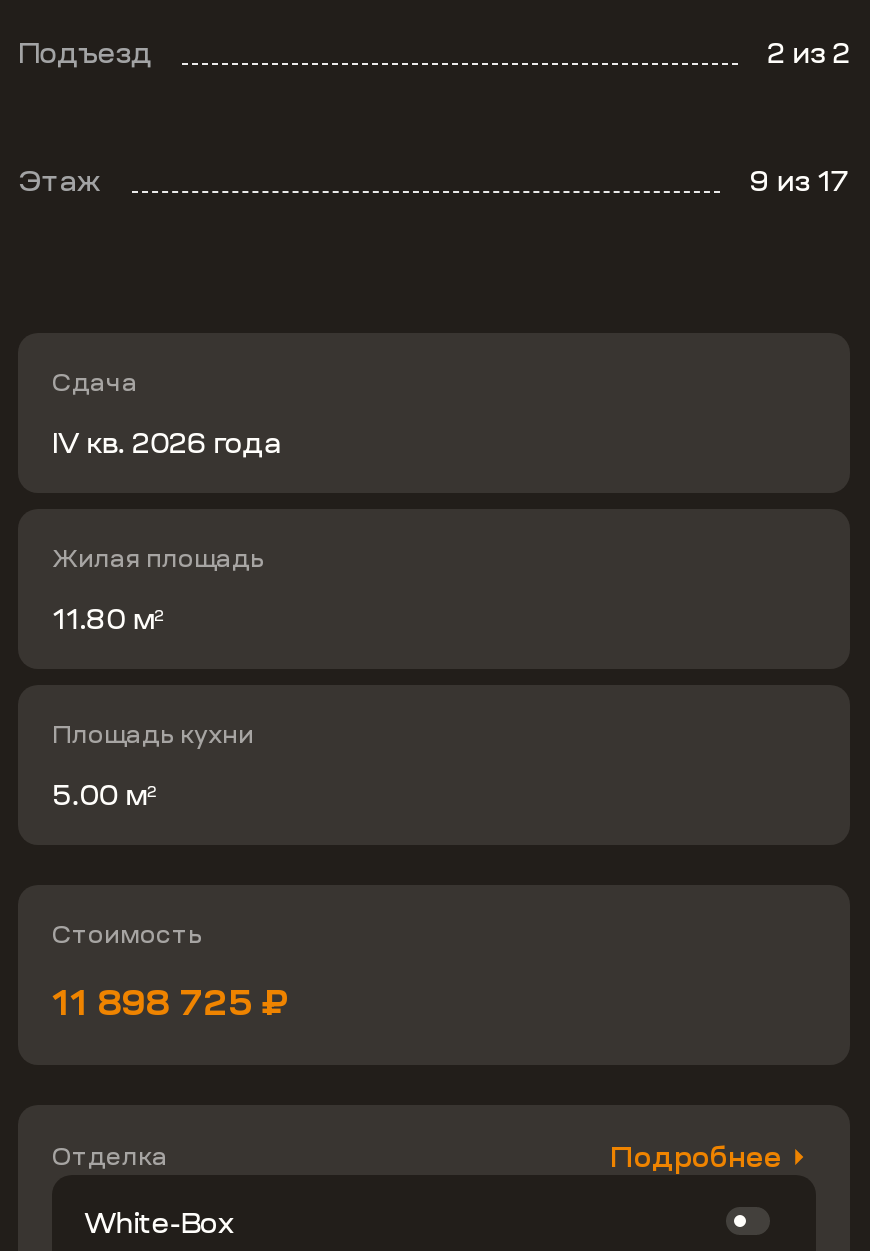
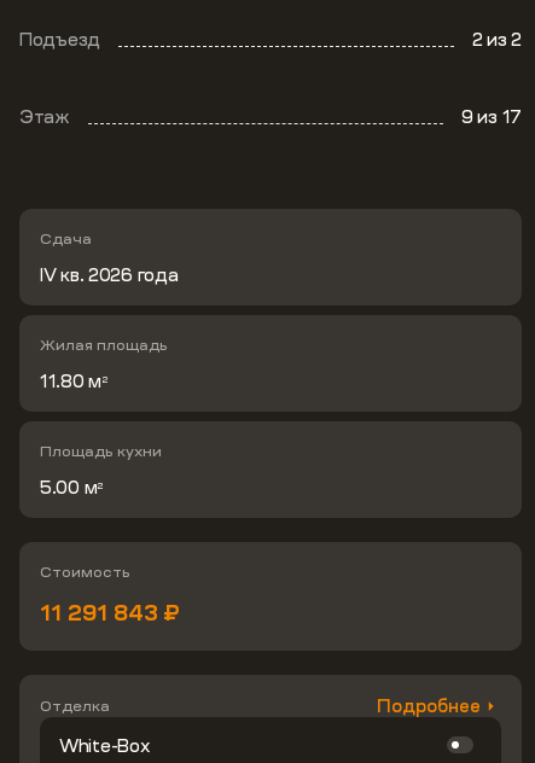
- 11 898 725 ₽
+ 11 291 843 ₽
